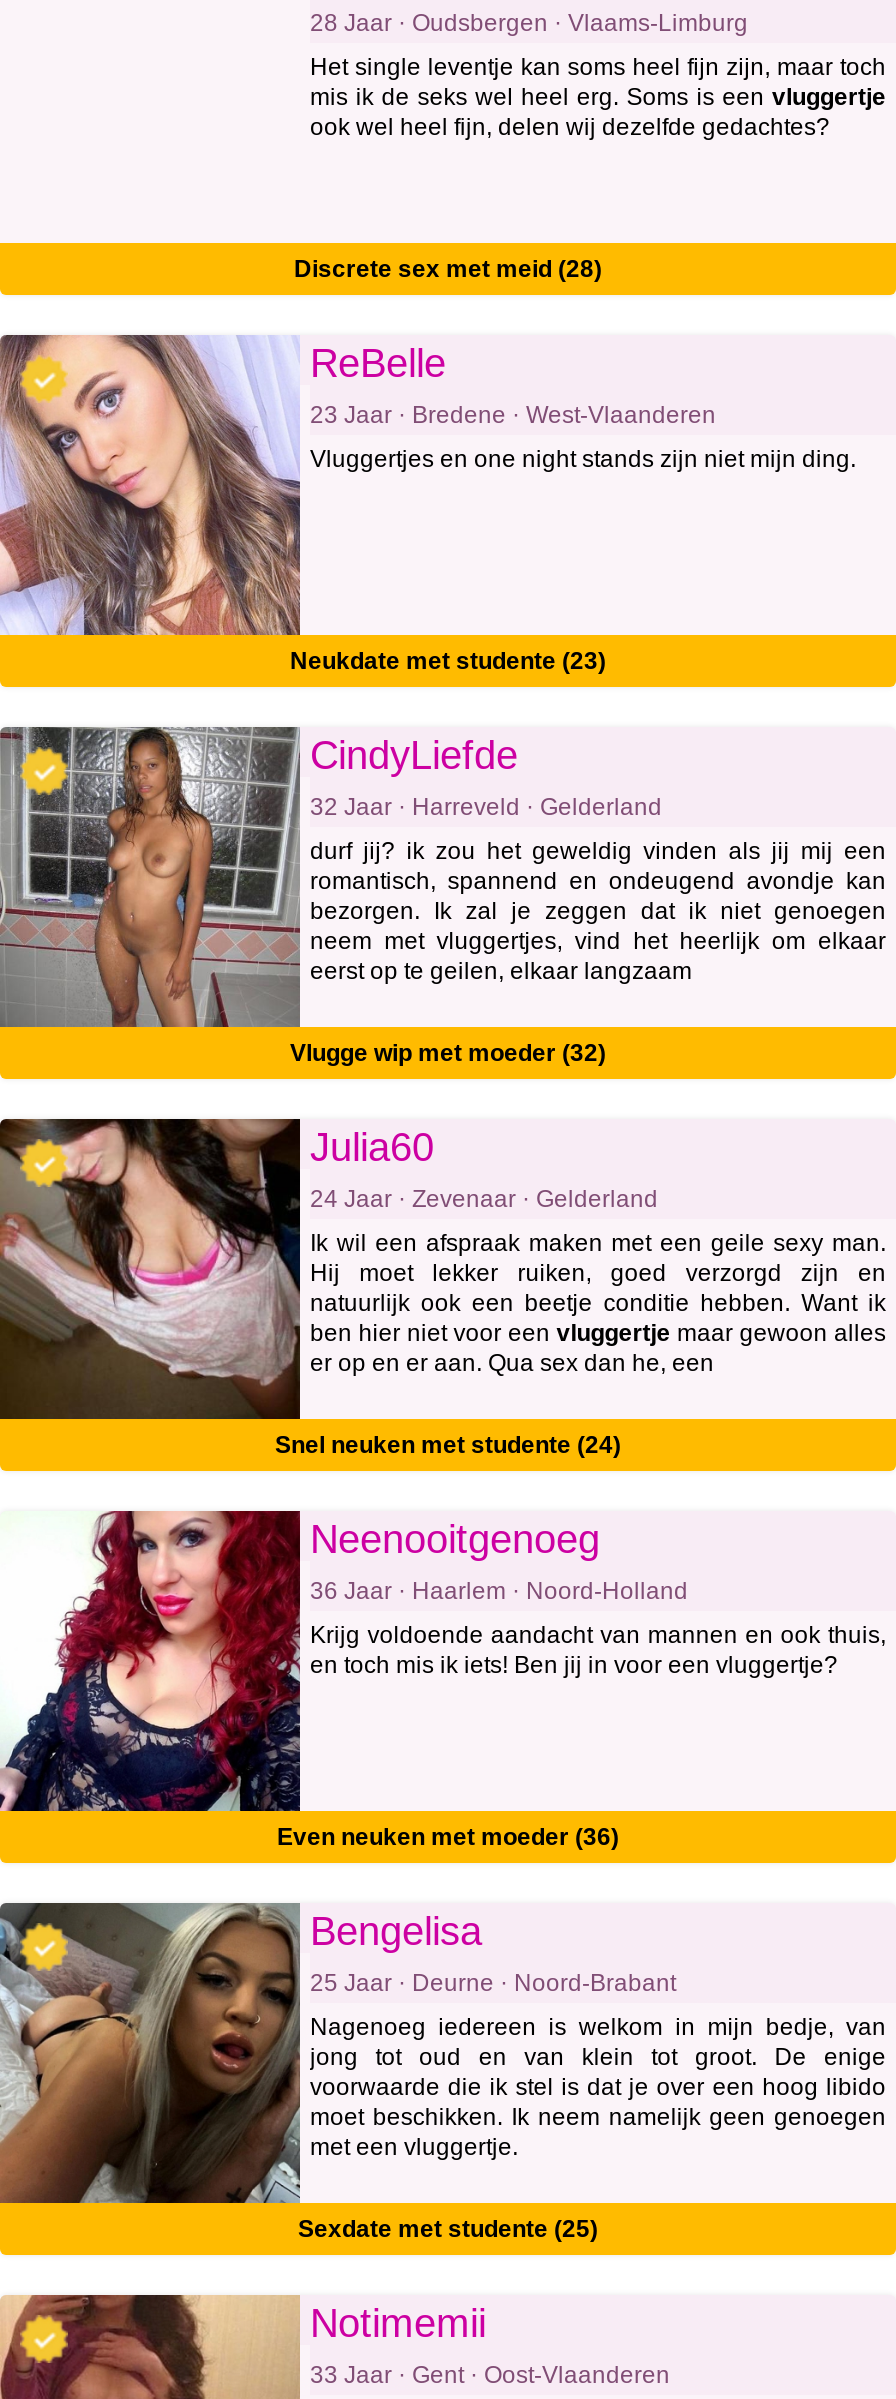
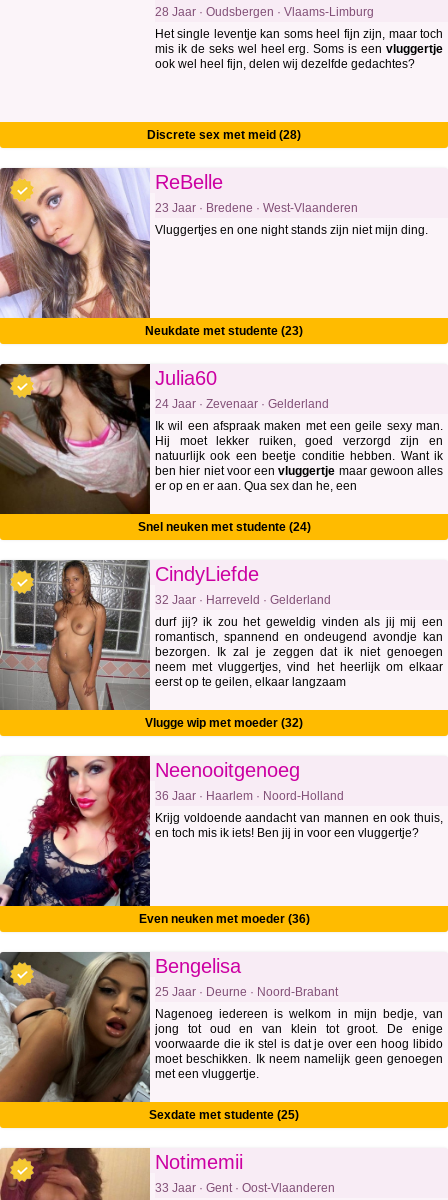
moved down: [image] | CindyLiefde | 32 Jaar · Harreveld · Gelderland | ... | eerst op te geilen, elkaar langzaam | Vlugge wip met moeder (32)

moved up: [image] | Julia60 | 24 Jaar · Zevenaar · Gelderland | ... | er op en er aan. Qua sex dan he, een | Snel neuken met studente (24)
